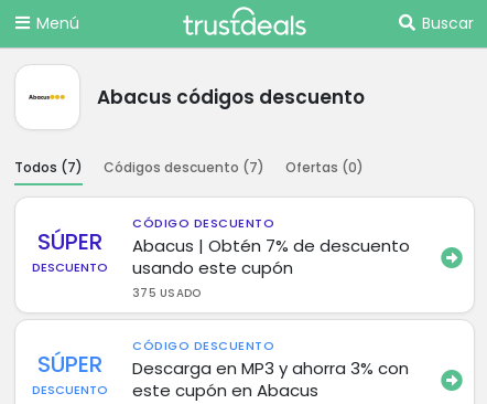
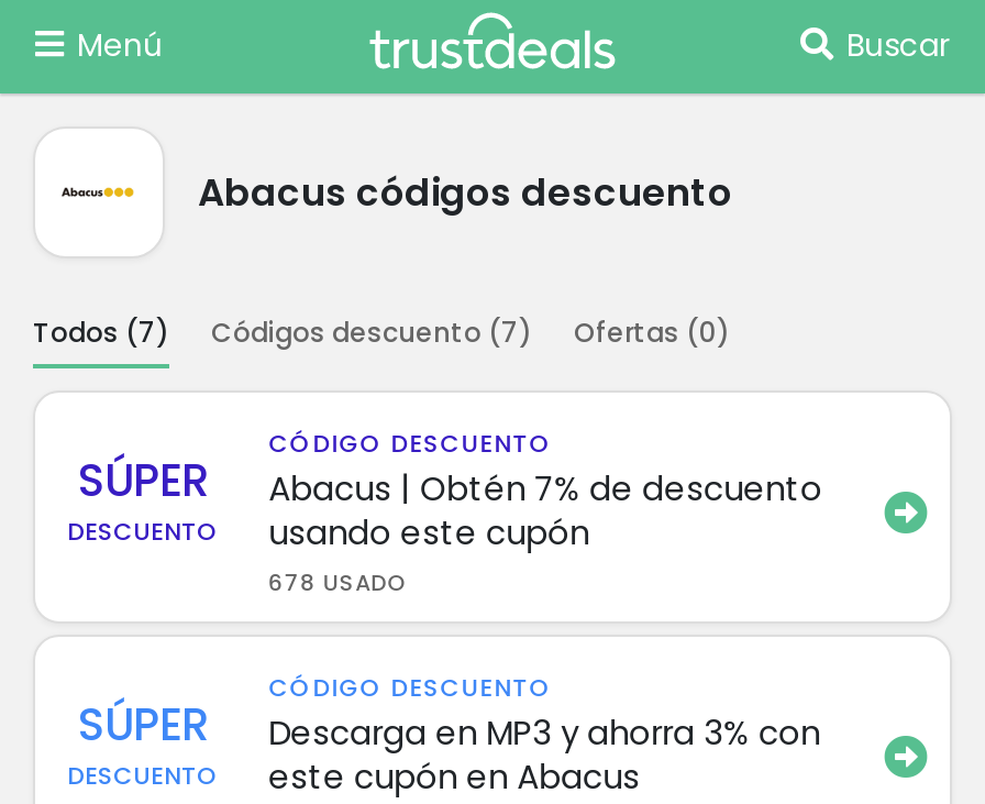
- 375 USADO
+ 678 USADO
